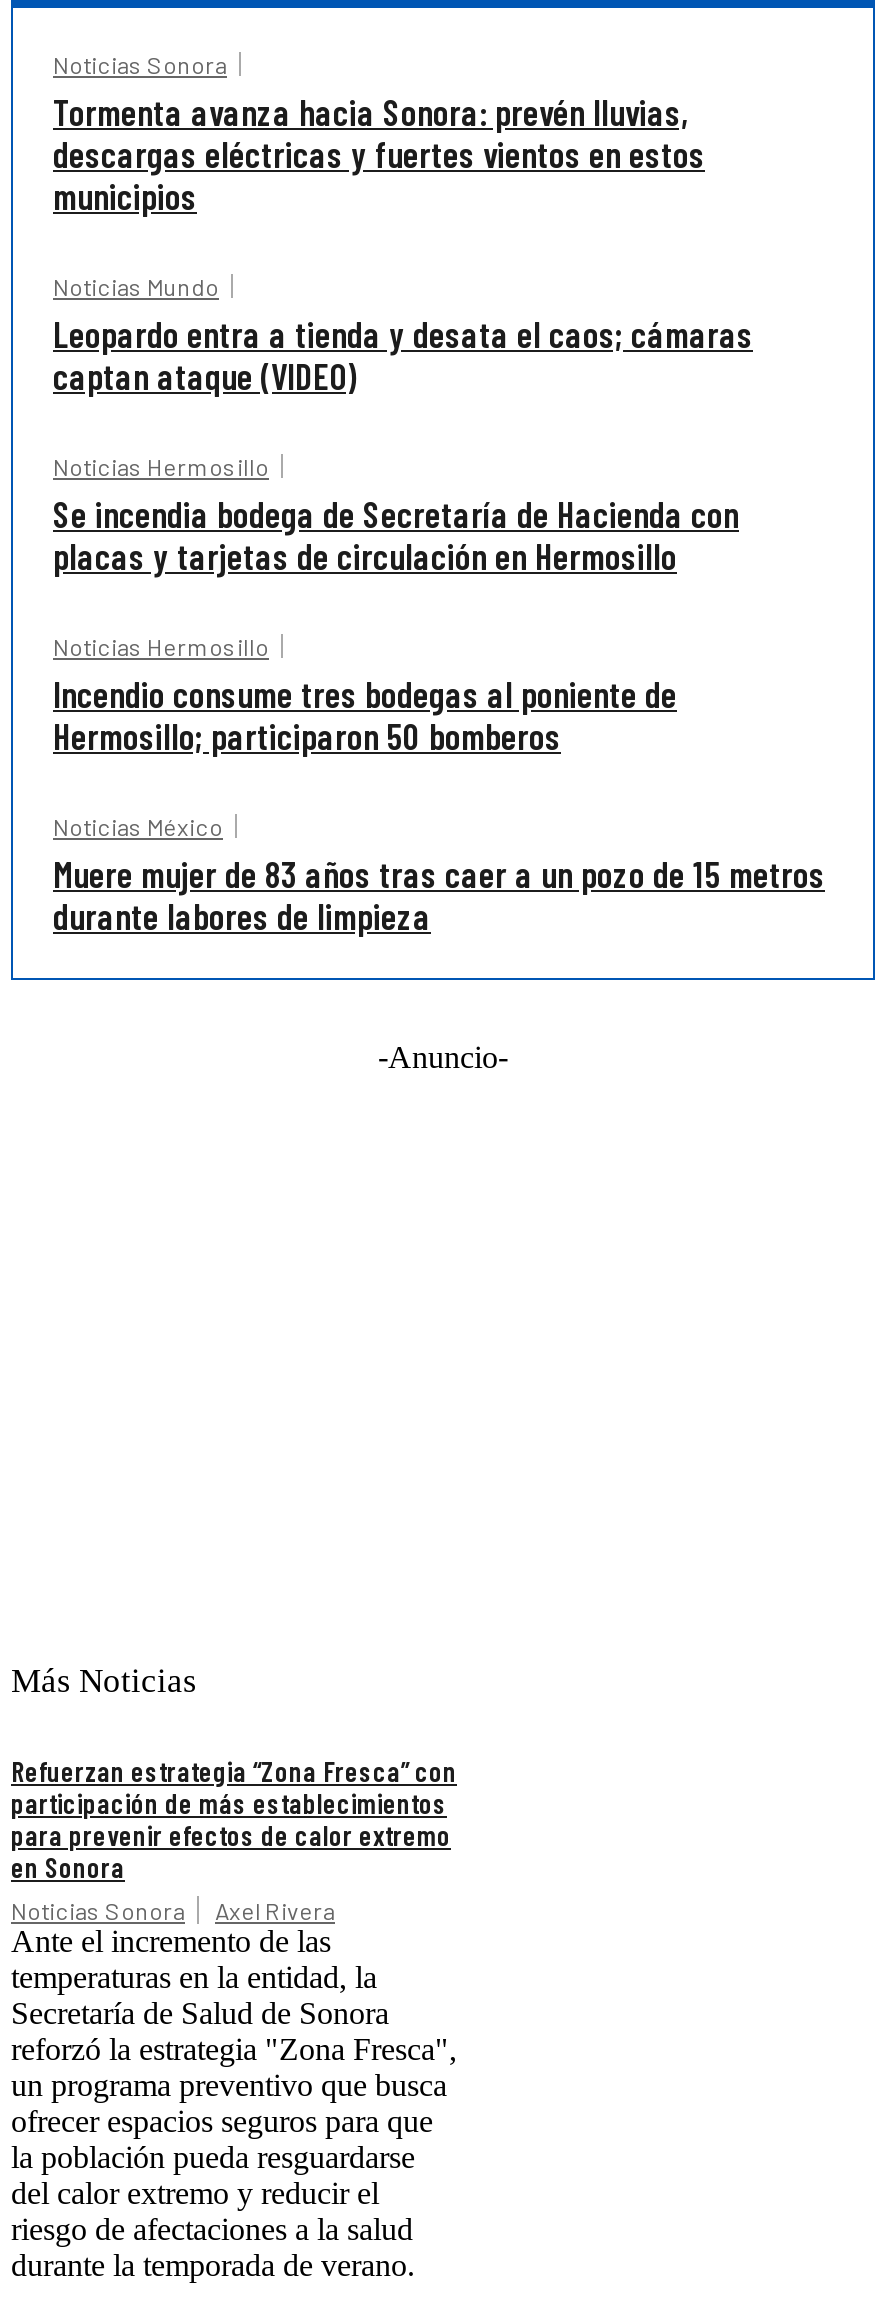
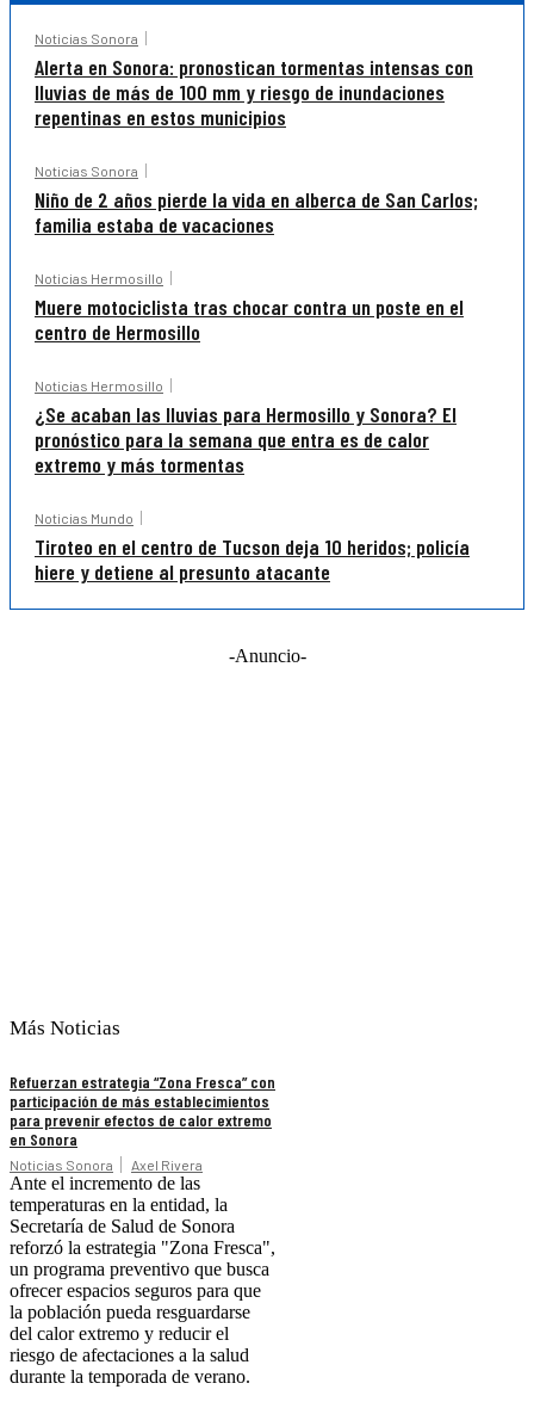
- Tormenta avanza hacia Sonora: prevén lluvias,
- descargas eléctricas y fuertes vientos en estos
- municipios
+ Alerta en Sonora: pronostican tormentas intensas con
+ lluvias de más de 100 mm y riesgo de inundaciones
+ repentinas en estos municipios

moved down: Noticias Mundo

- Leopardo entra a tienda y desata el caos; cámaras
- captan ataque (VIDEO)
+ Noticias Sonora
+ Niño de 2 años pierde la vida en alberca de San Carlos;
+ familia estaba de vacaciones

- Se incendia bodega de Secretaría de Hacienda con
- placas y tarjetas de circulación en Hermosillo
+ Muere motociclista tras chocar contra un poste en el
+ centro de Hermosillo

- Incendio consume tres bodegas al poniente de
- Hermosillo; participaron 50 bomberos
+ ¿Se acaban las lluvias para Hermosillo y Sonora? El
+ pronóstico para la semana que entra es de calor
+ extremo y más tormentas

- Noticias México
- Muere mujer de 83 años tras caer a un pozo de 15 metros
- durante labores de limpieza
+ Tiroteo en el centro de Tucson deja 10 heridos; policía
+ hiere y detiene al presunto atacante
